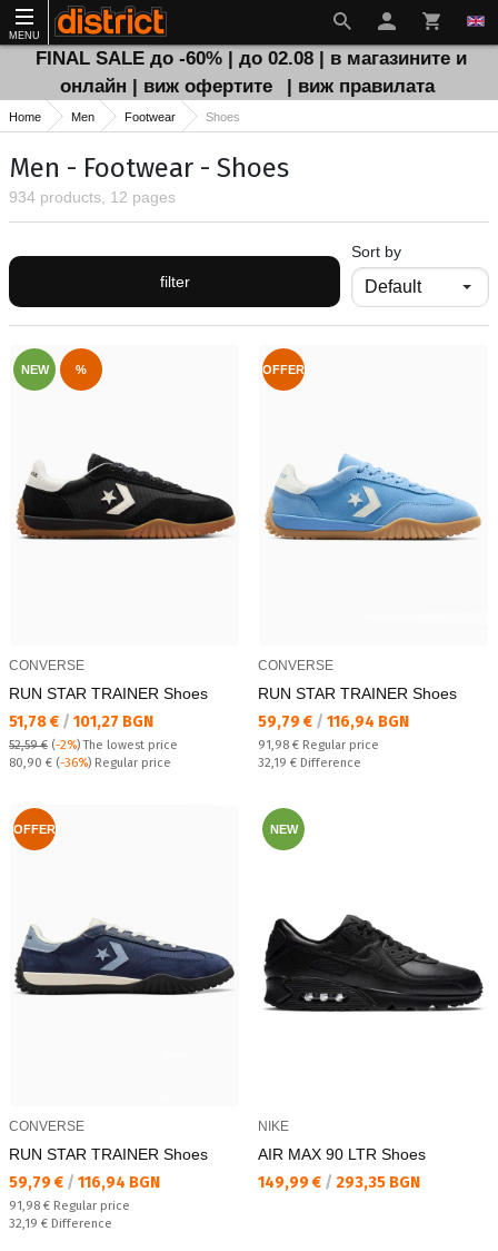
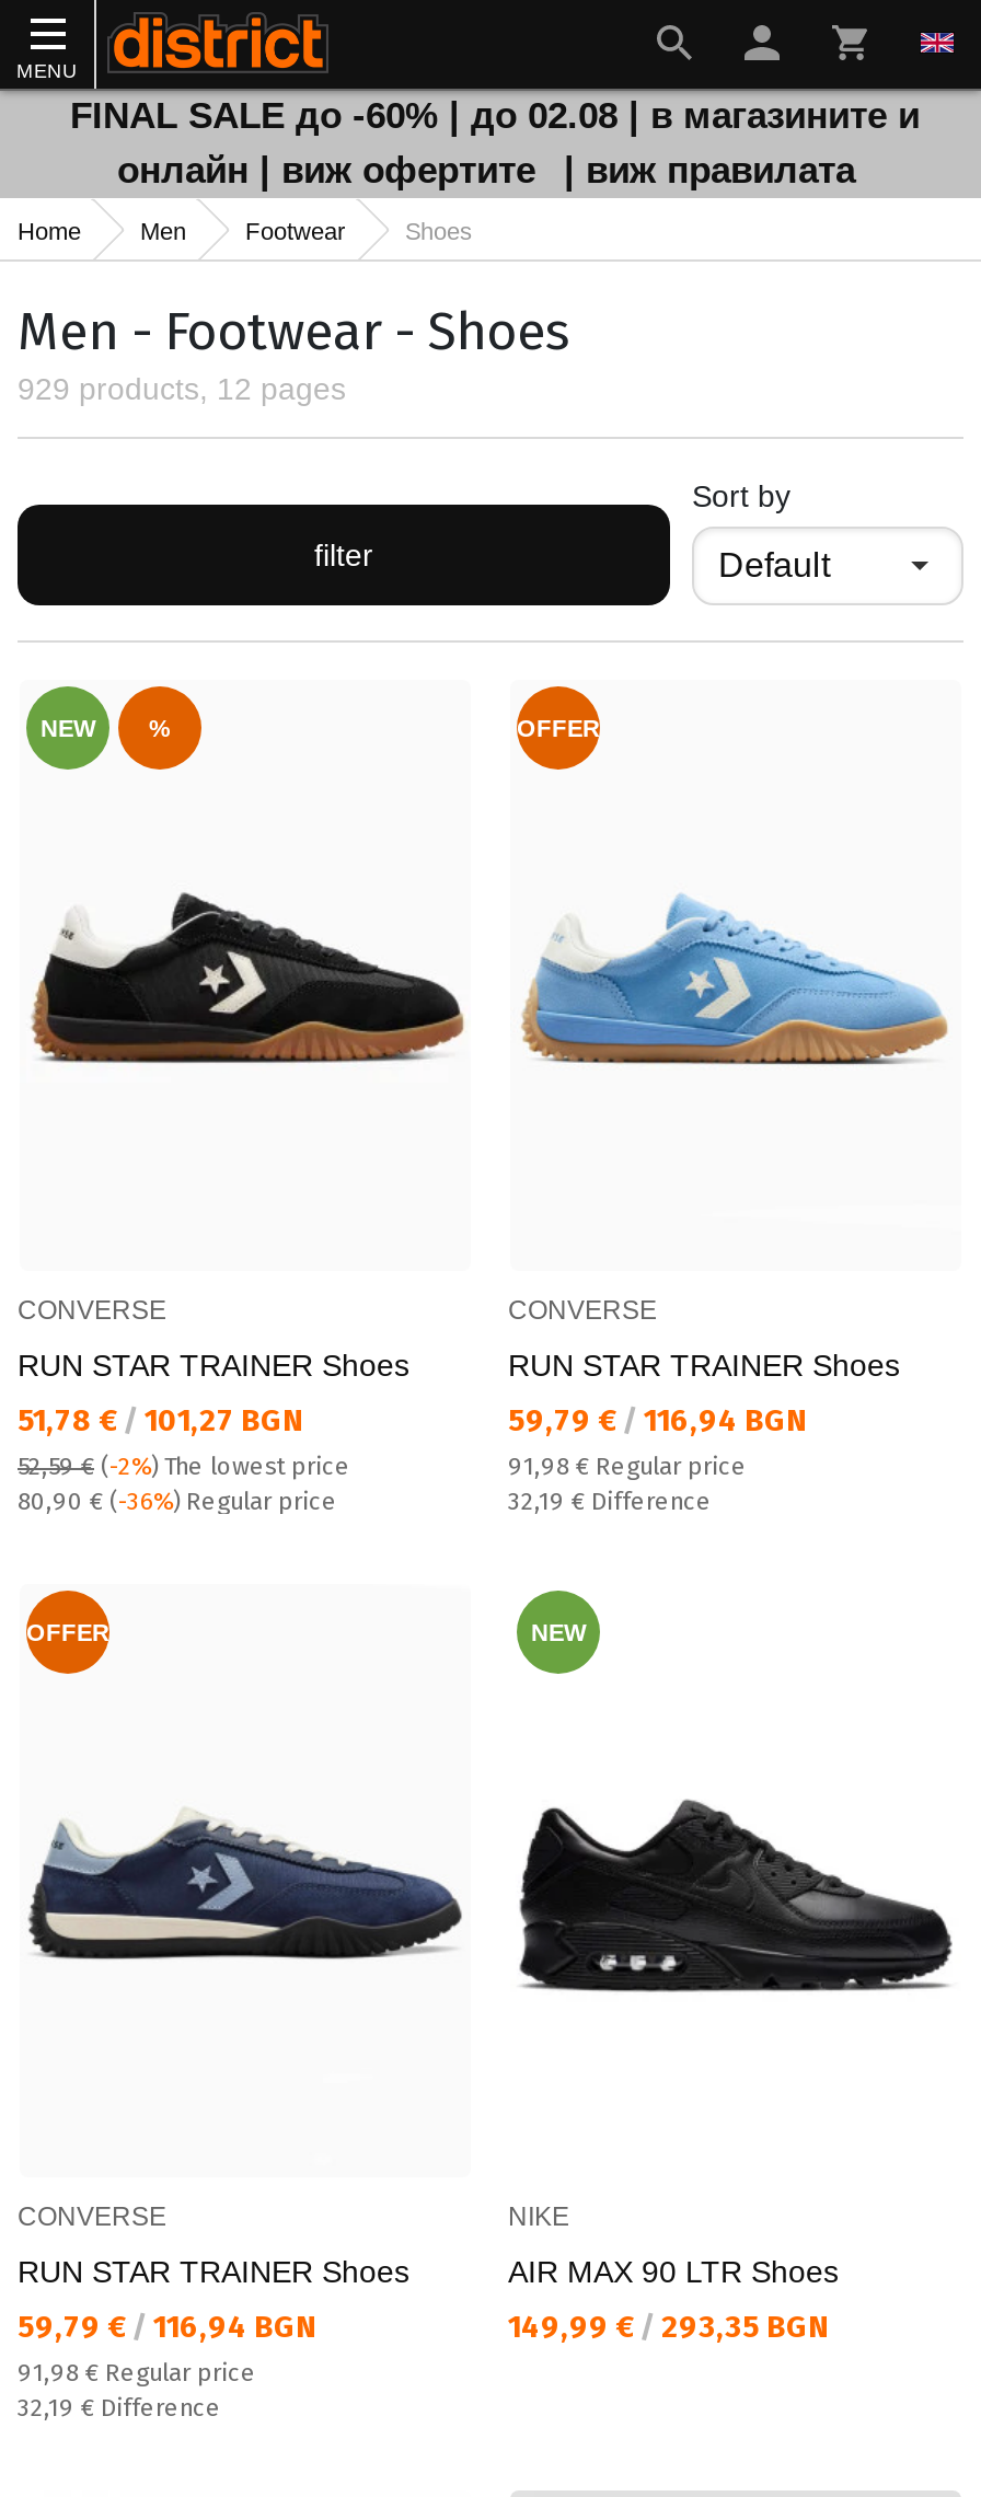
- 934 products, 12 pages
+ 929 products, 12 pages
